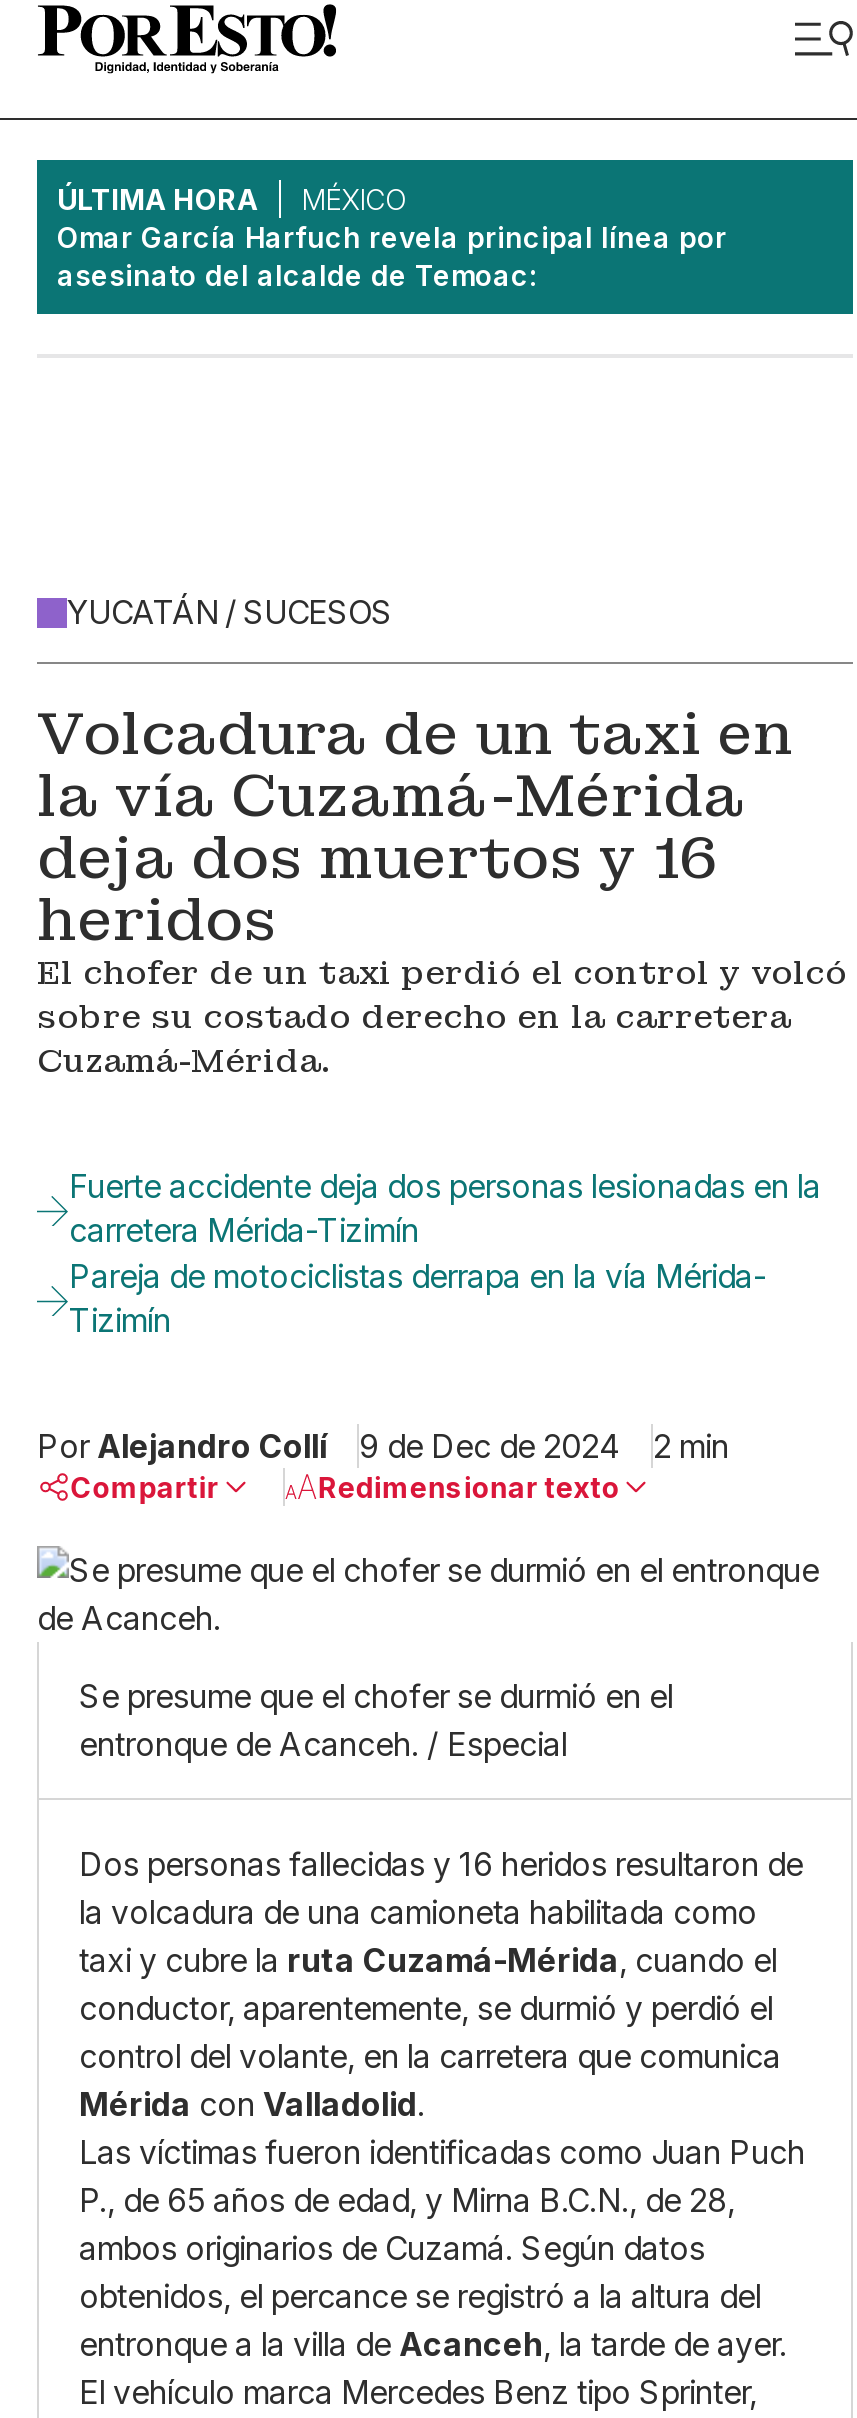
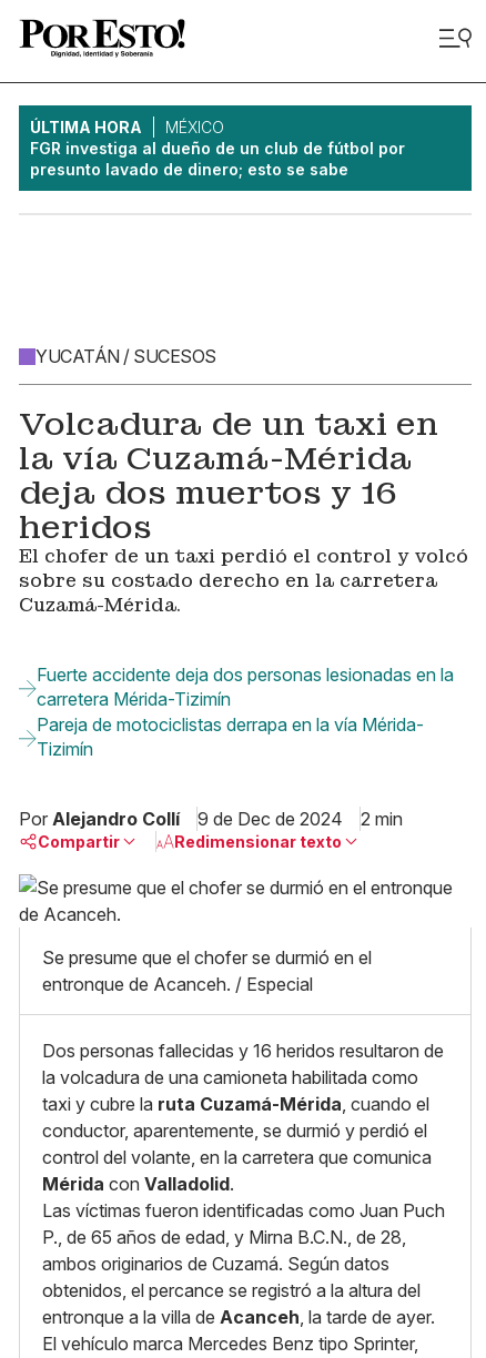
- Omar García Harfuch revela principal línea por
- asesinato del alcalde de Temoac:
+ FGR investiga al dueño de un club de fútbol por
+ presunto lavado de dinero; esto se sabe
